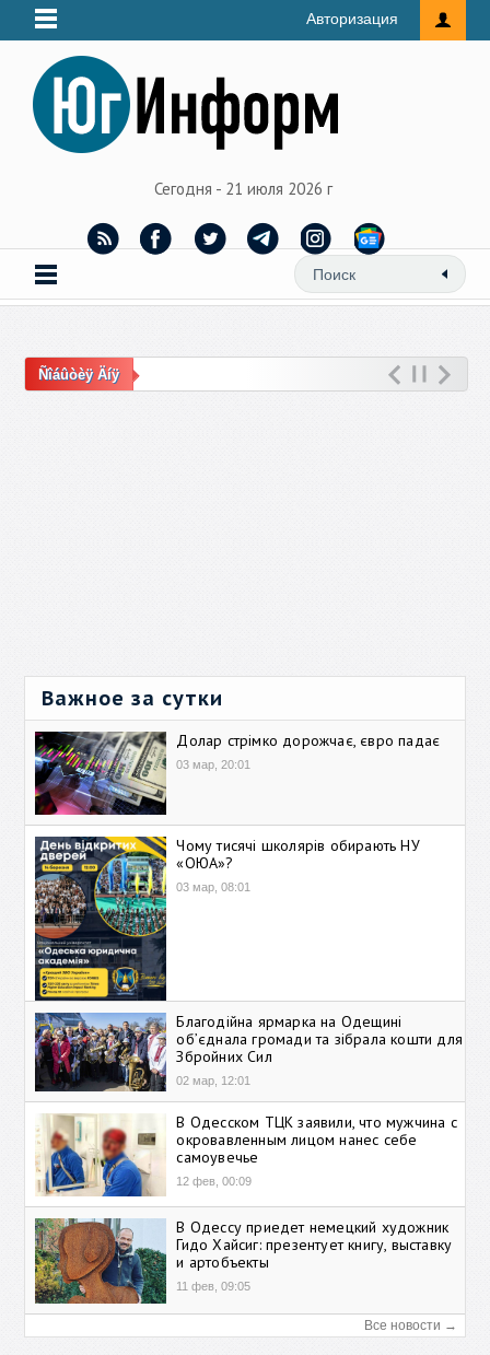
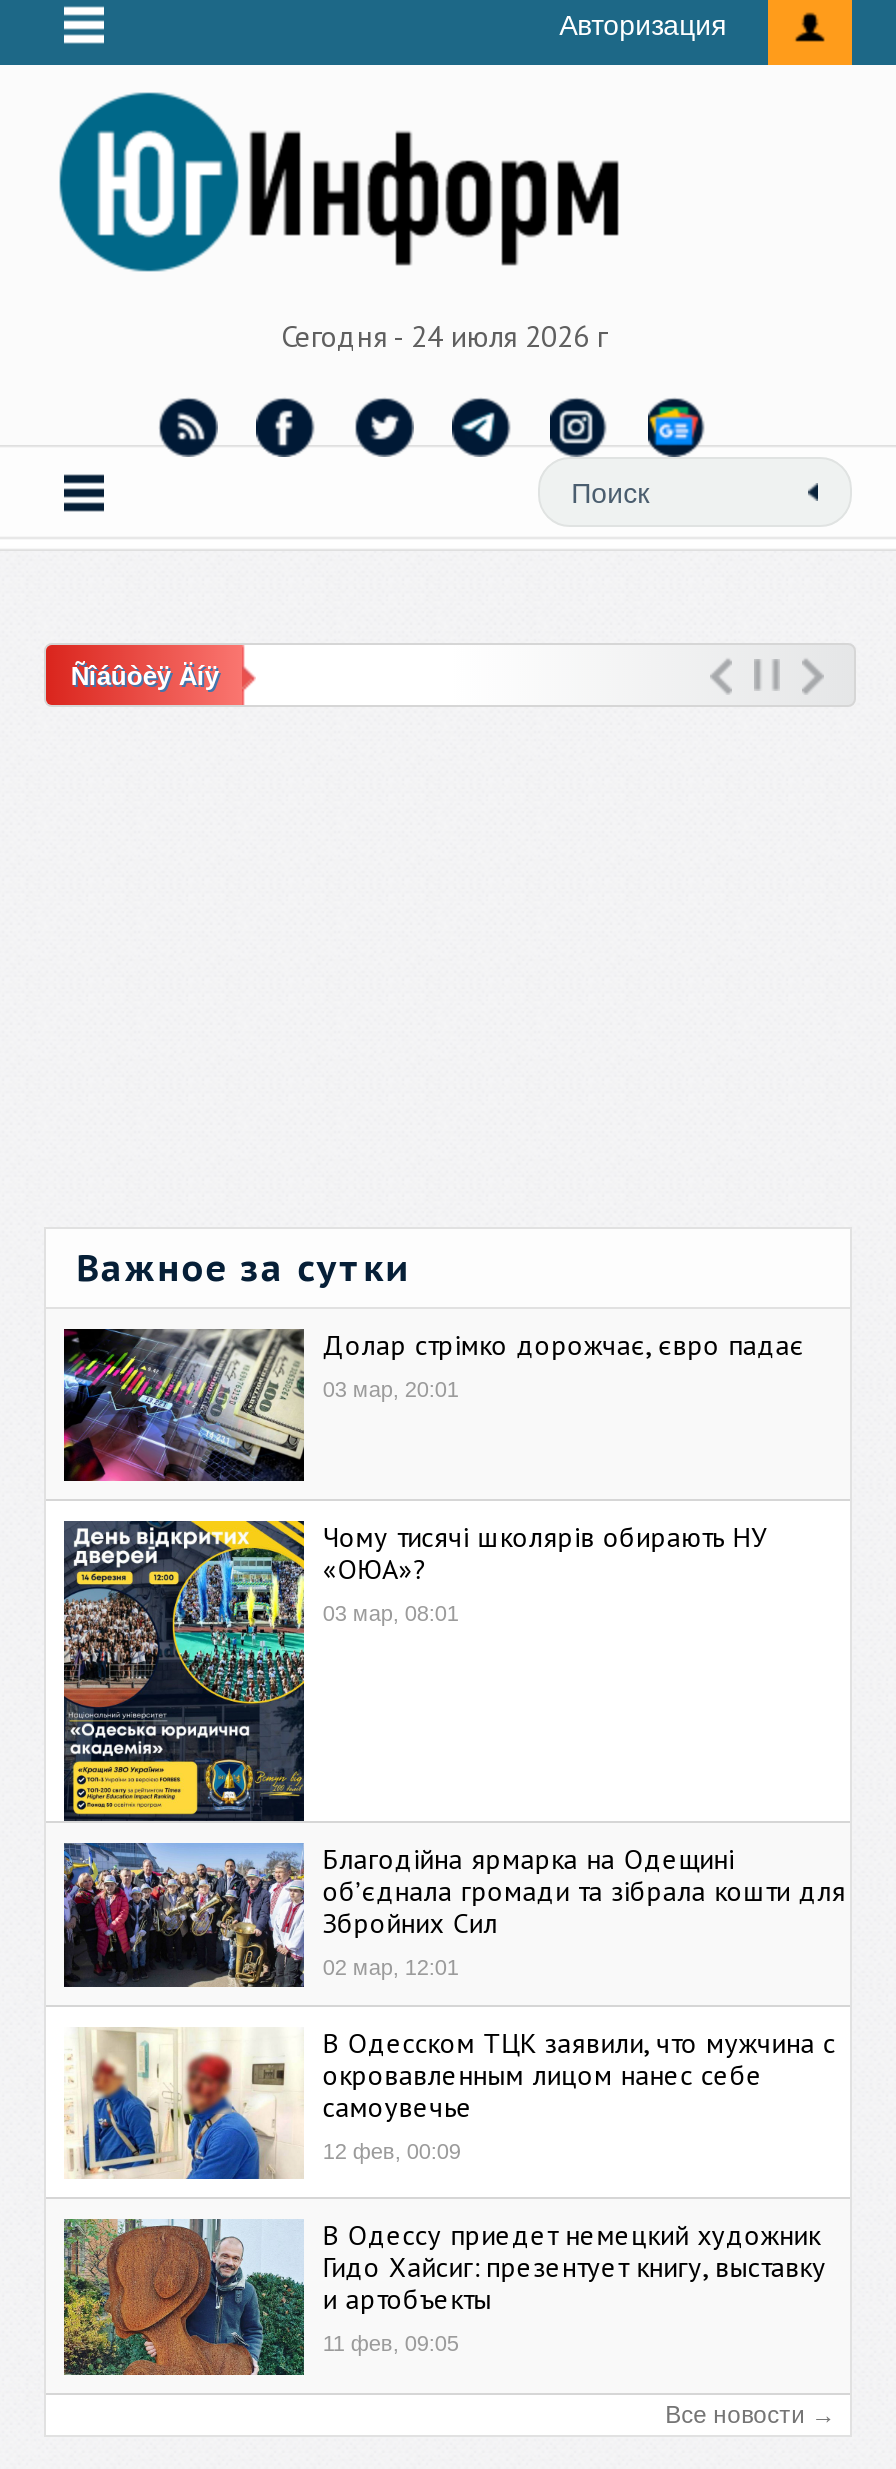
- Сегодня - 21 июля 2026 г
+ Сегодня - 24 июля 2026 г
